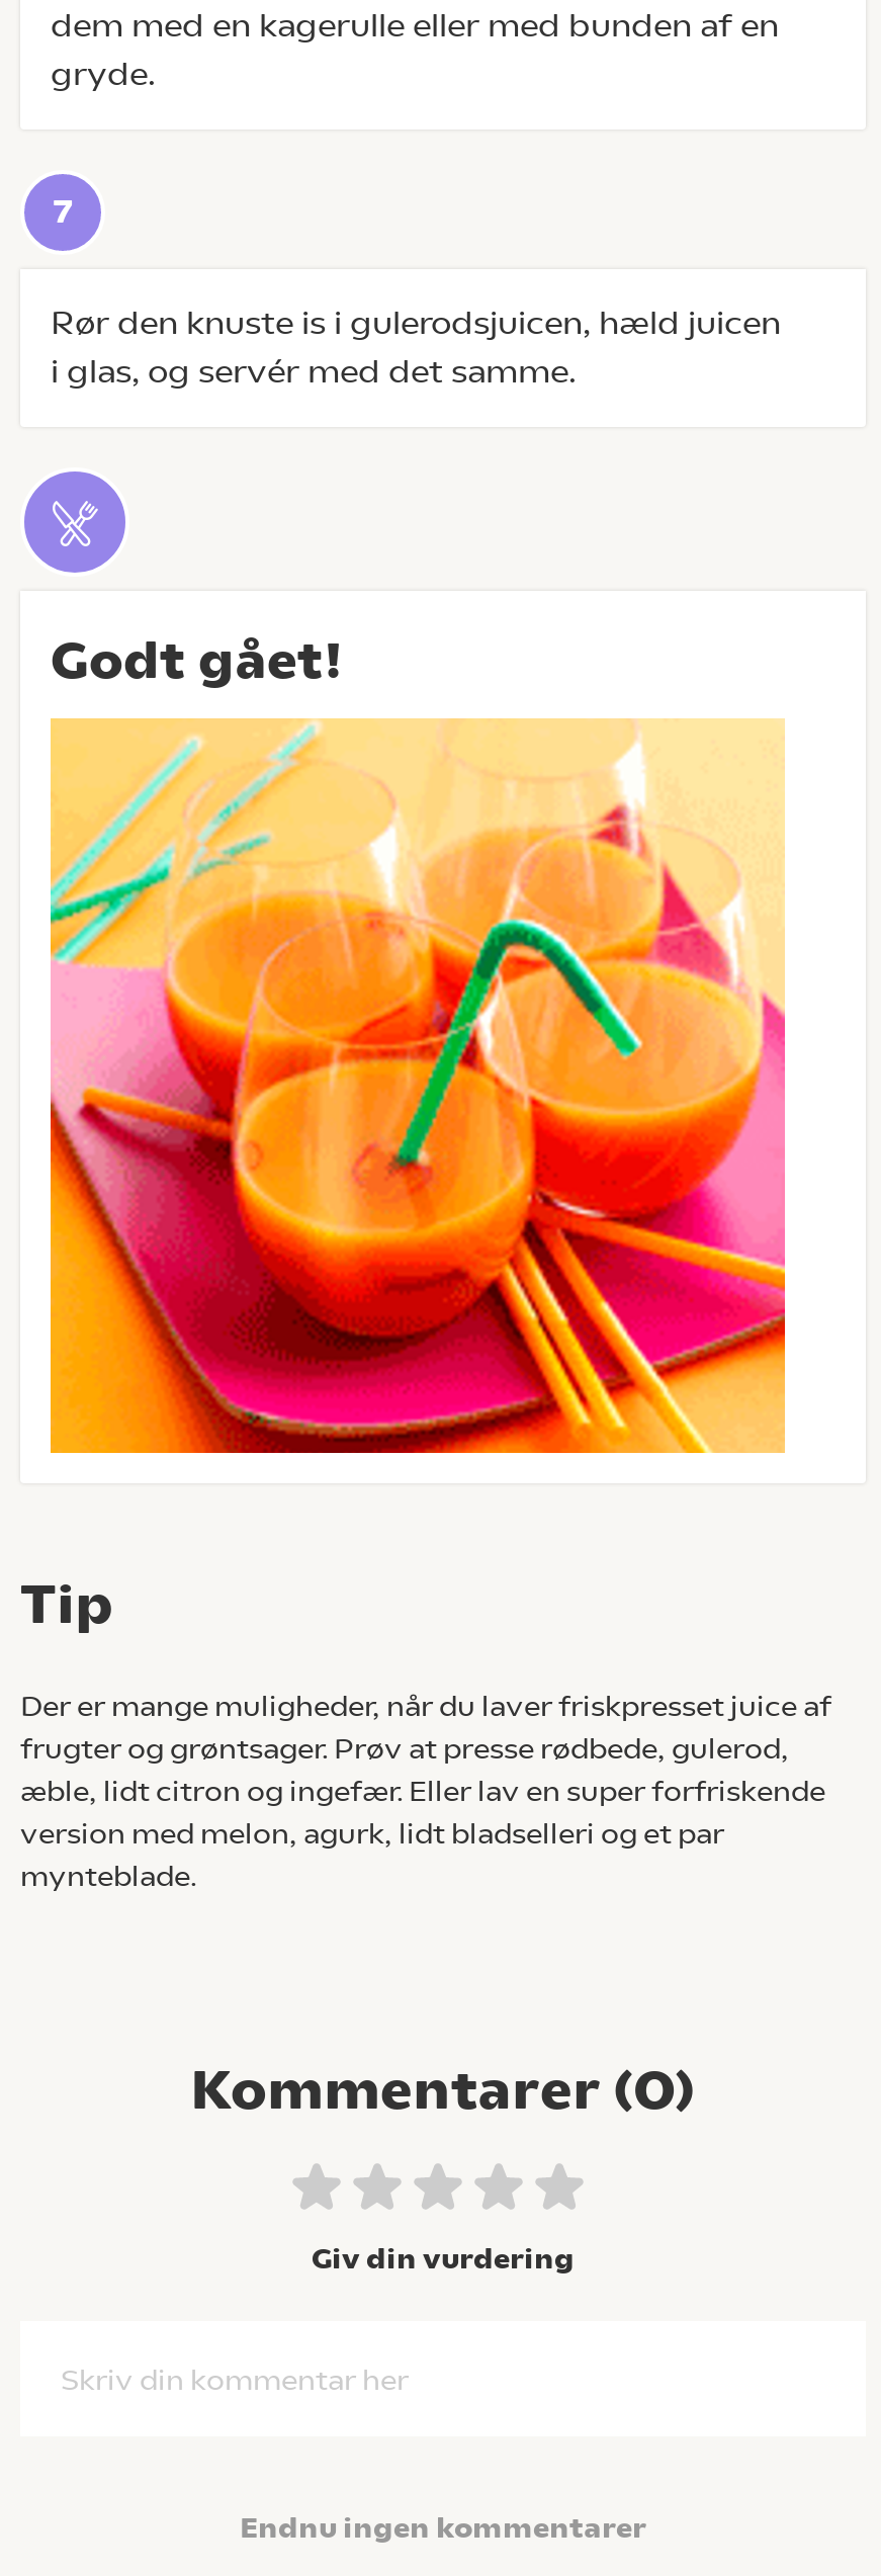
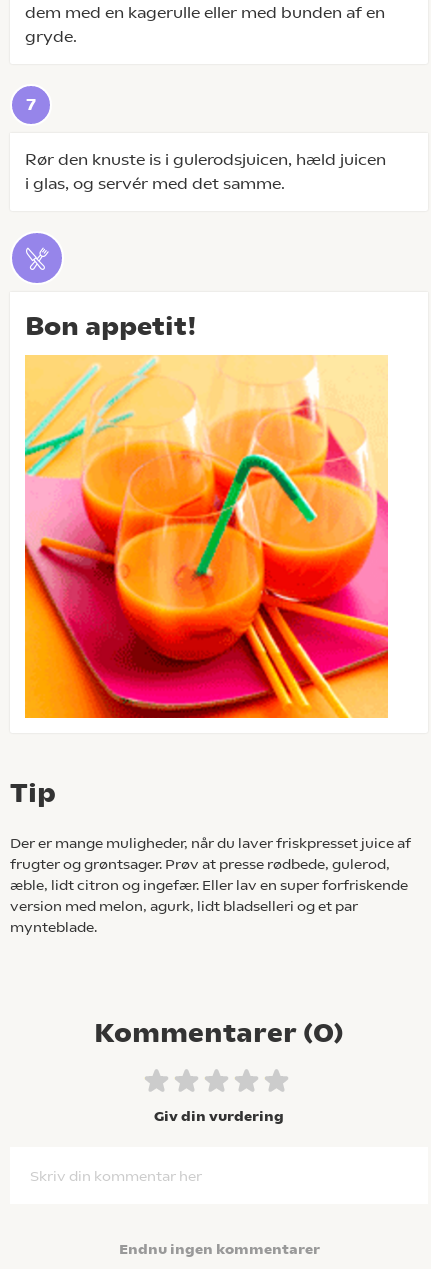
- Godt gået!
+ Bon appetit!
